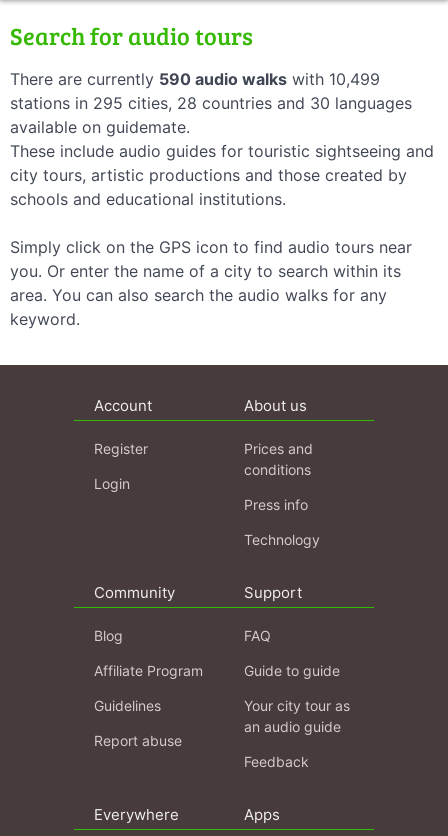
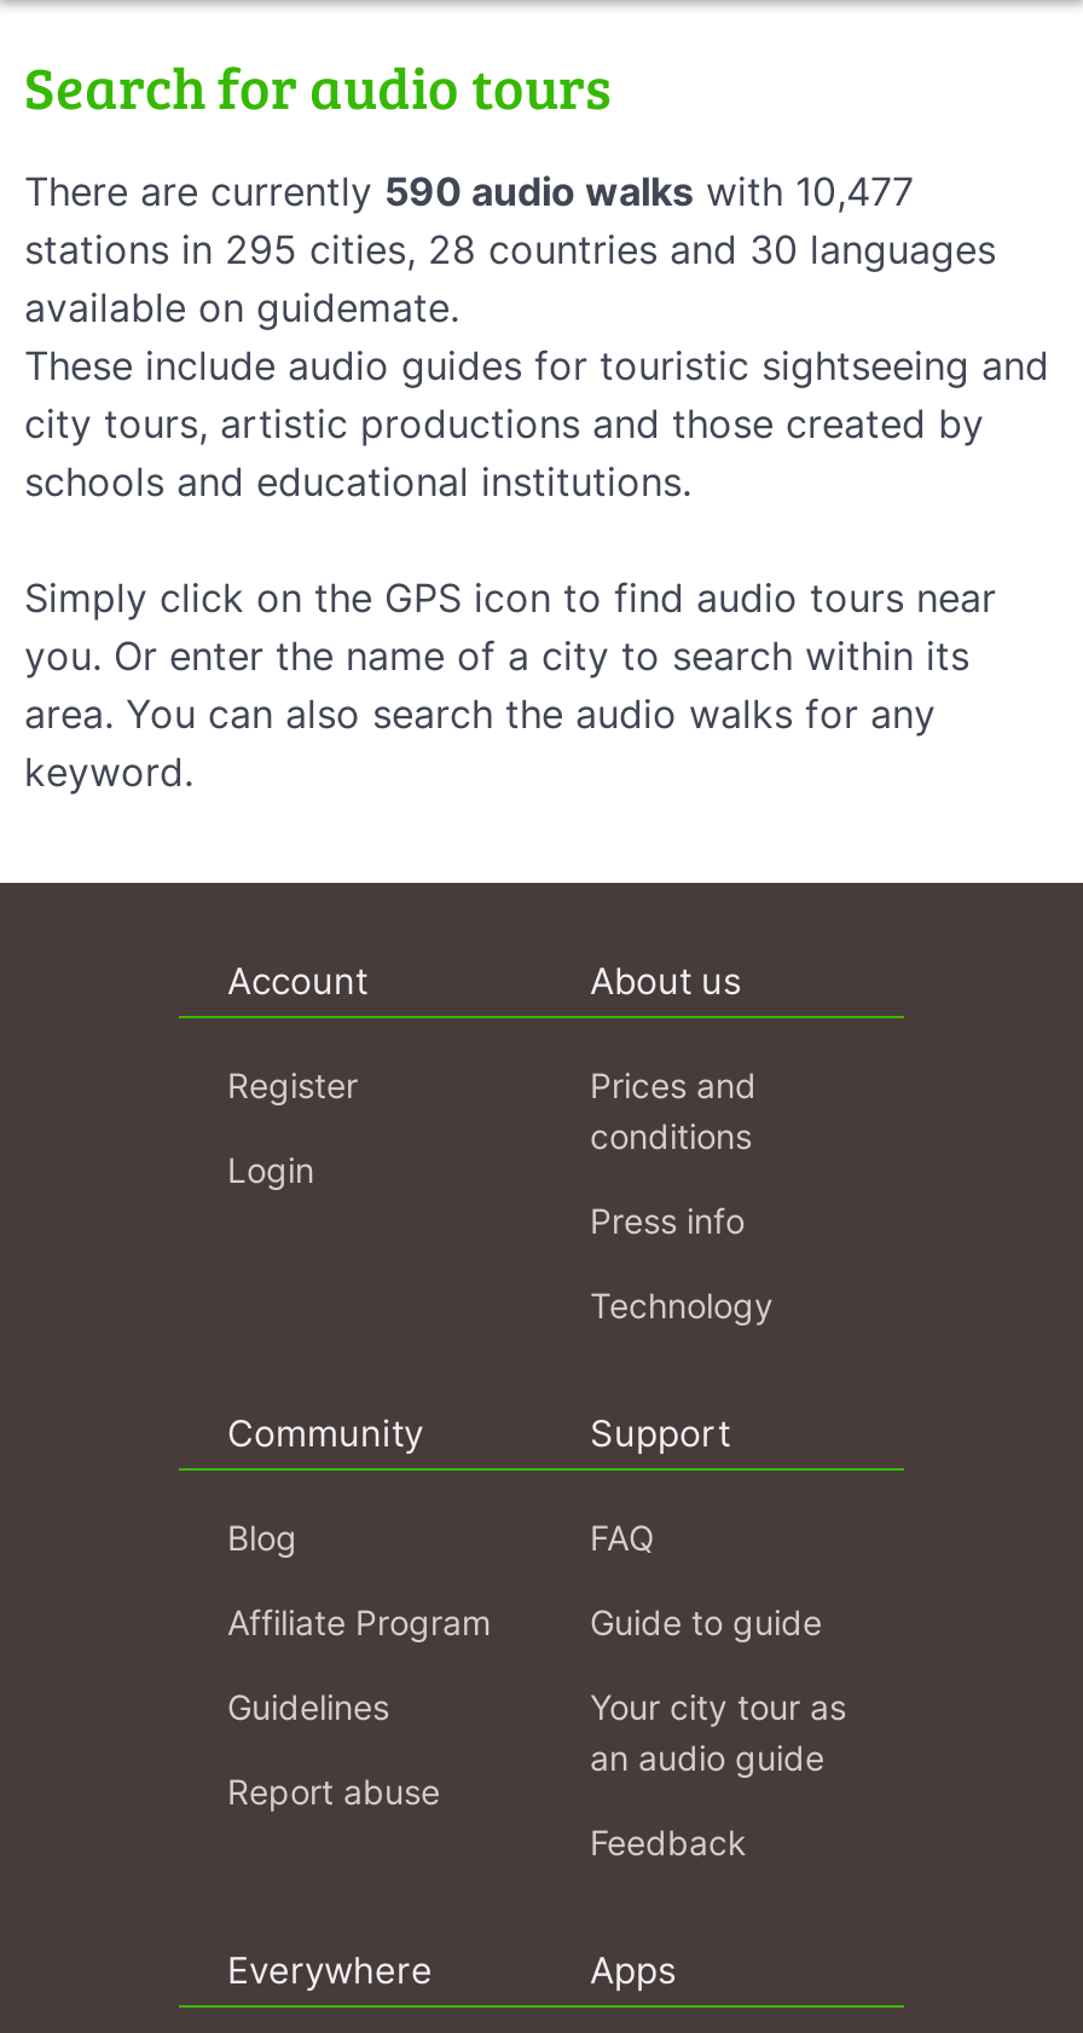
- There are currently 590 audio walks with 10,499
+ There are currently 590 audio walks with 10,477
